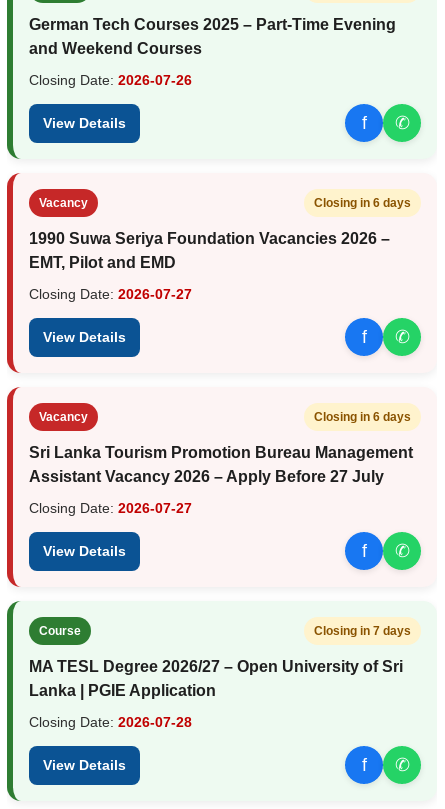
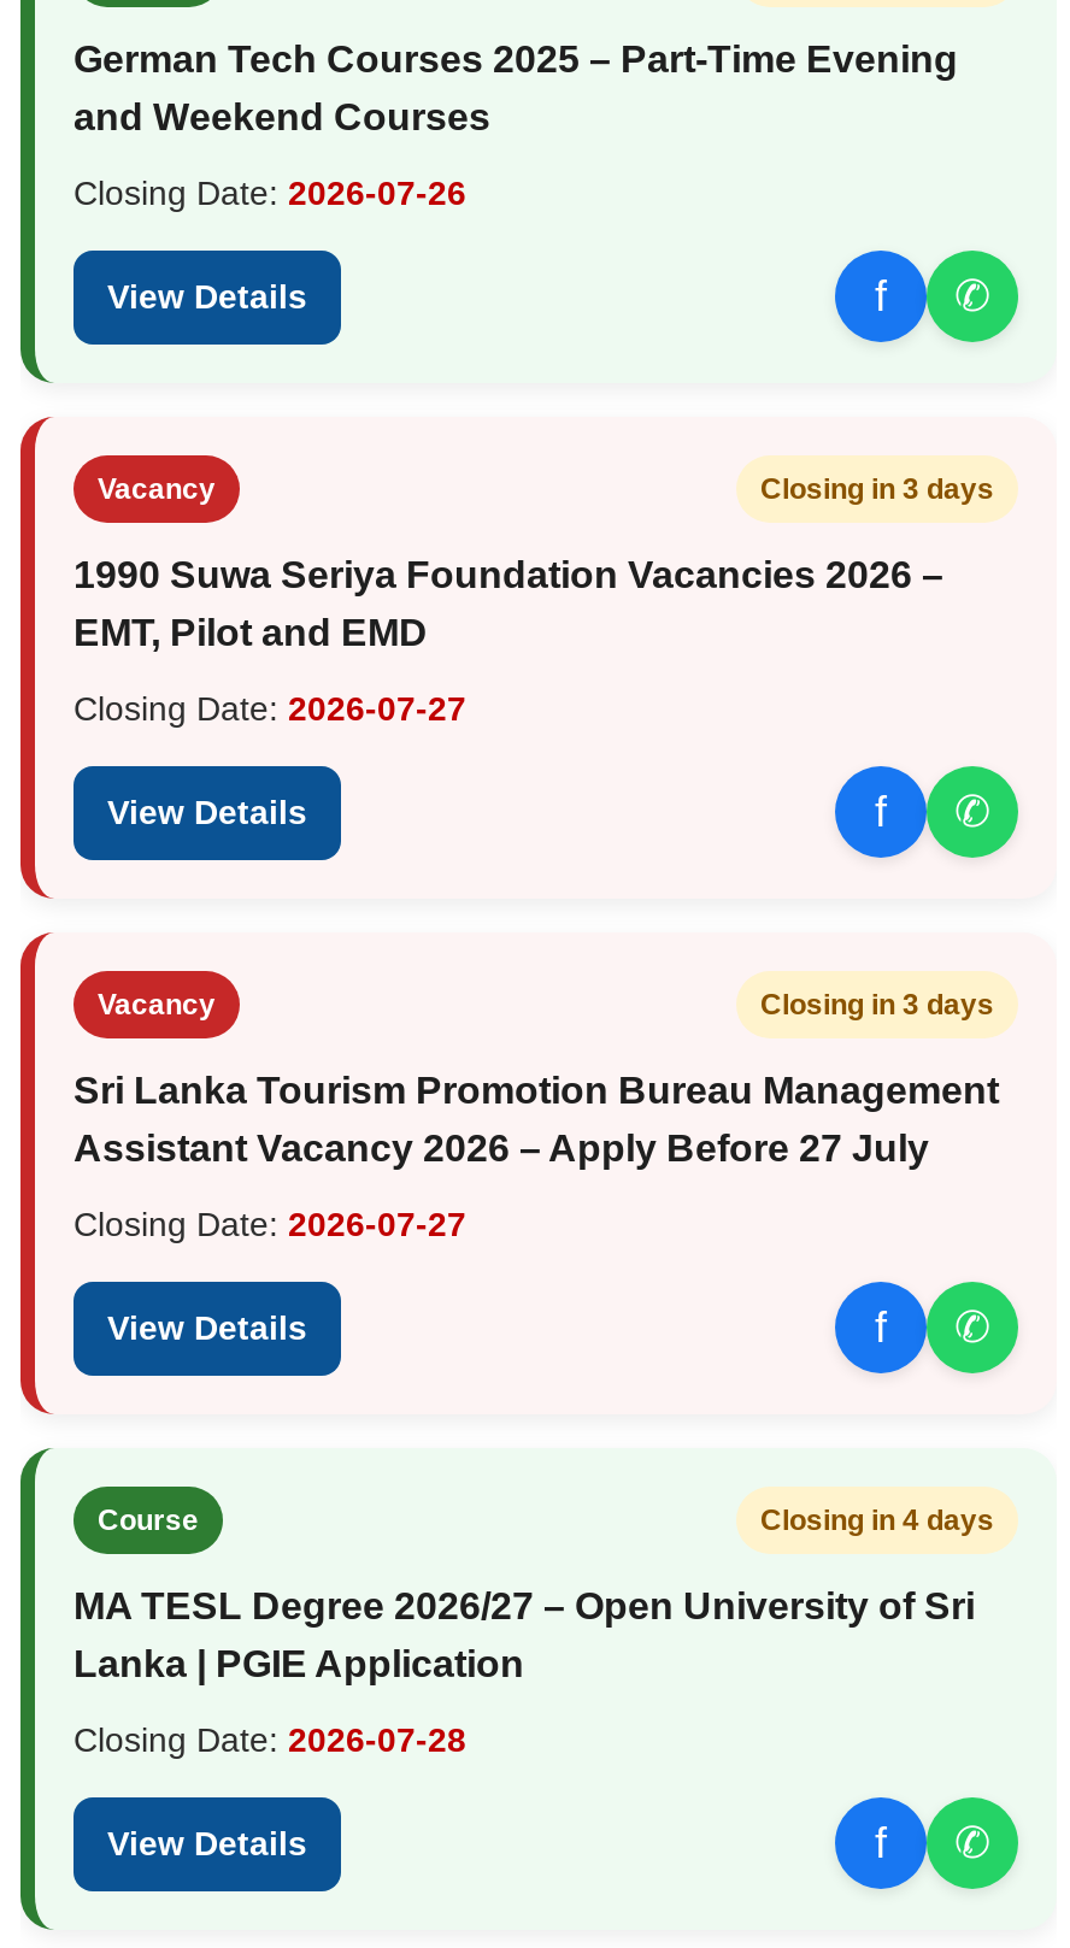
- Closing in 6 days
+ Closing in 3 days

- Closing in 6 days
+ Closing in 3 days

- Closing in 7 days
+ Closing in 4 days
